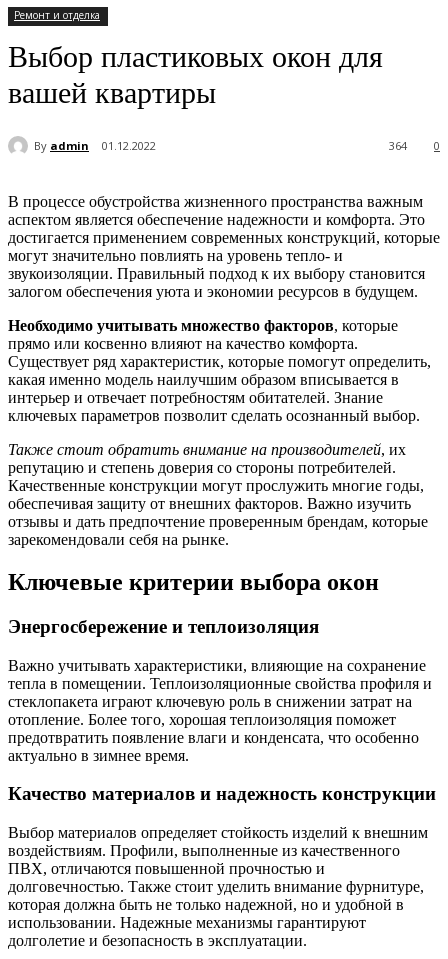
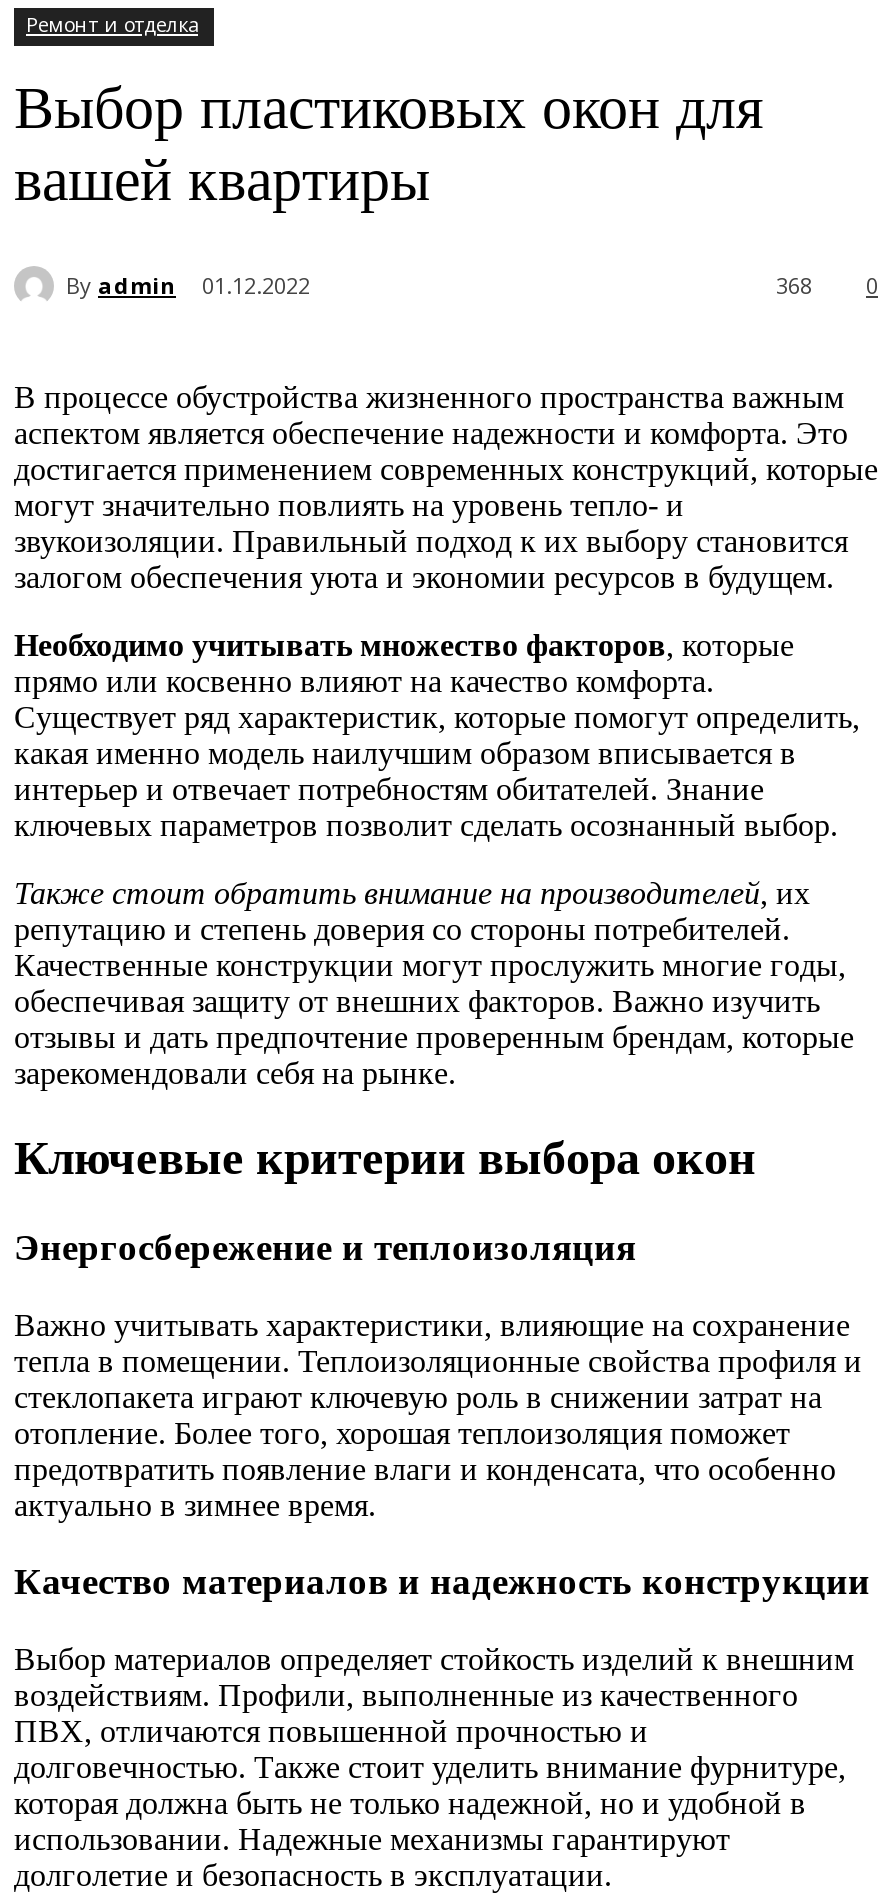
- 364 0
+ 368 0
